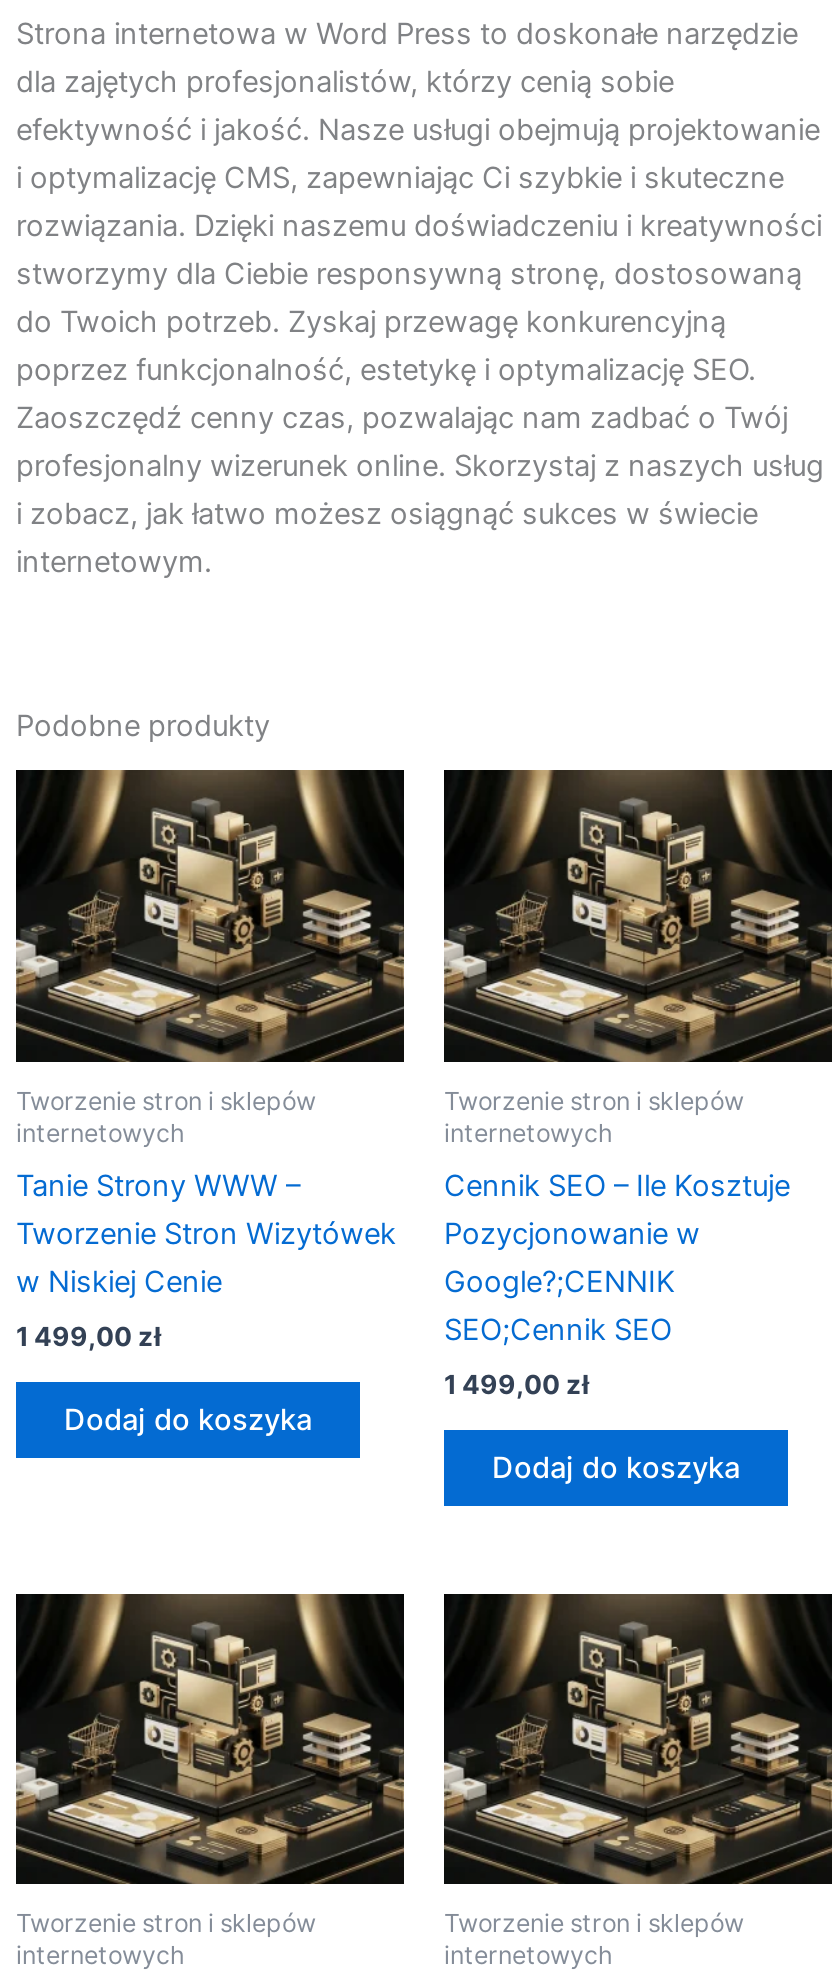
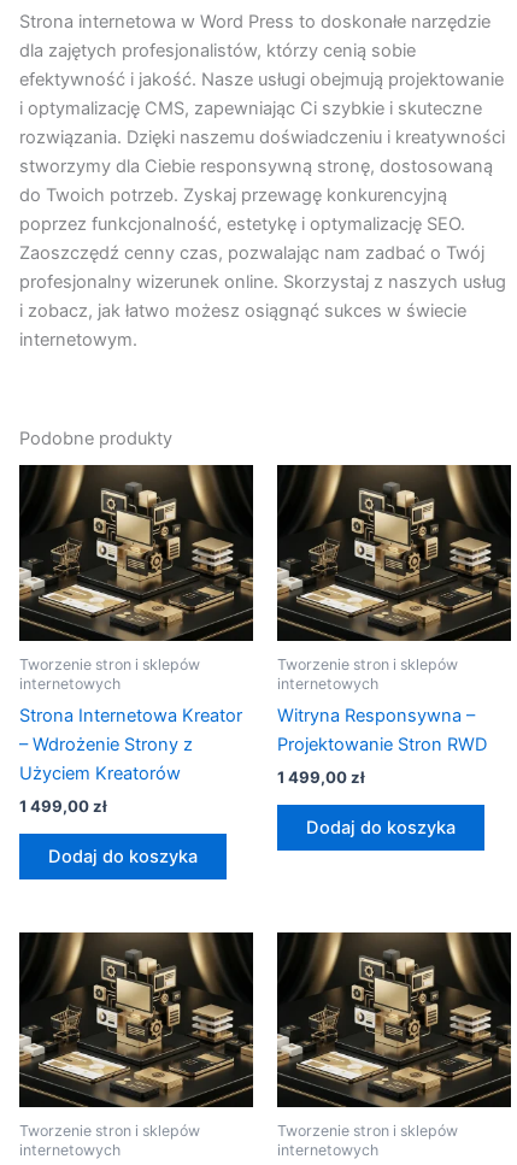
- Tanie Strony WWW –
- Tworzenie Stron Wizytówek
- w Niskiej Cenie
+ Strona Internetowa Kreator
+ – Wdrożenie Strony z
+ Użyciem Kreatorów

- Cennik SEO – Ile Kosztuje
- Pozycjonowanie w
- Google?;CENNIK
- SEO;Cennik SEO
+ Witryna Responsywna –
+ Projektowanie Stron RWD

moved up: 1 499,00 zł | Dodaj do koszyka
